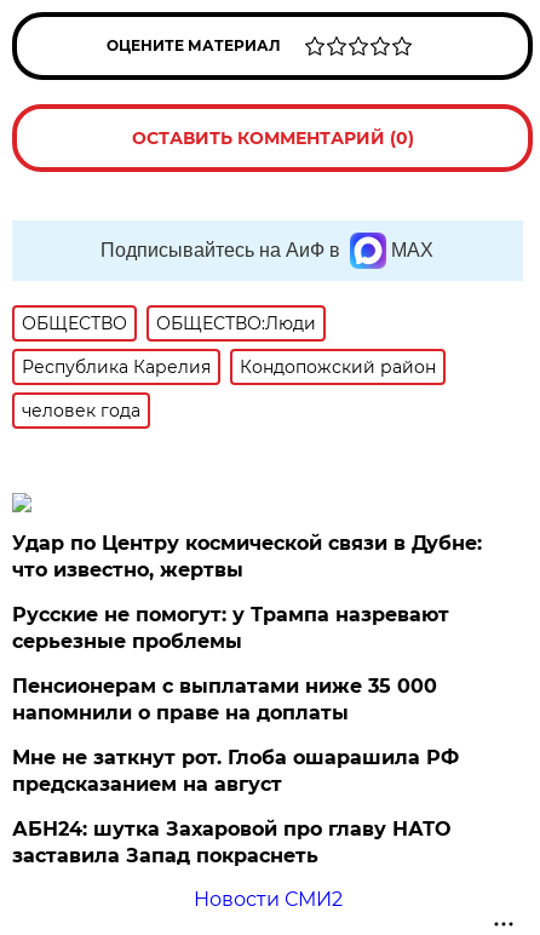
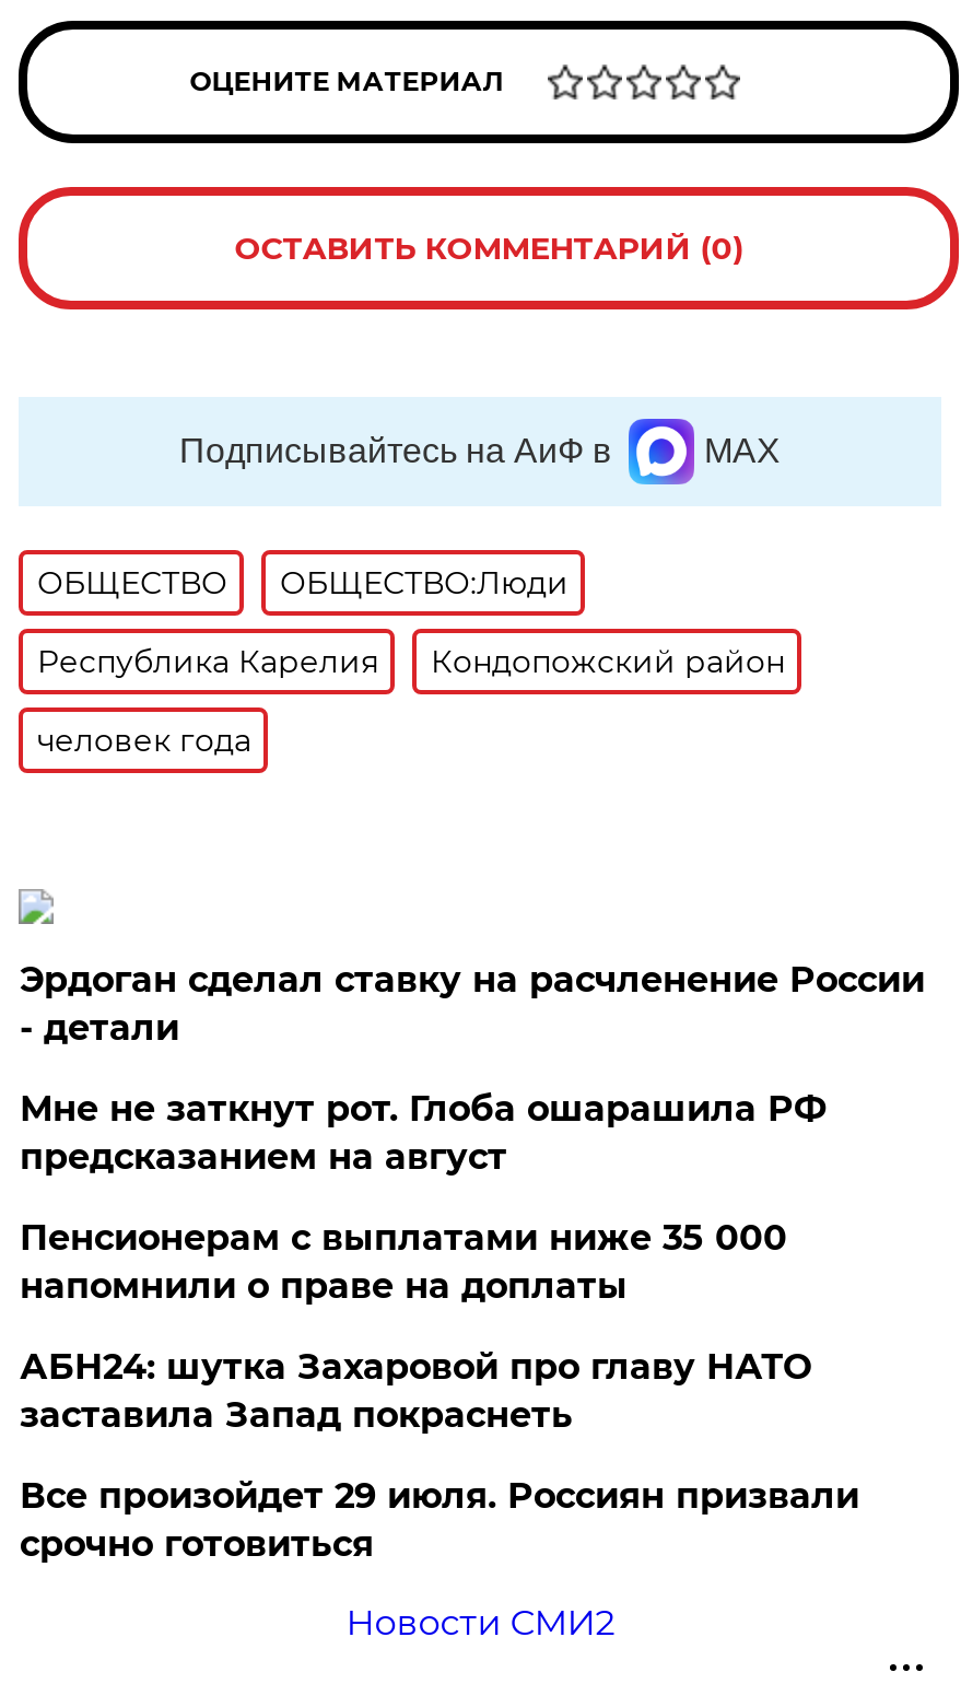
- Удар по Центру космической связи в Дубне:
- что известно, жертвы
+ Эрдоган сделал ставку на расчленение России
+ - детали

- Русские не помогут: у Трампа назревают
- серьезные проблемы

moved up: Мне не заткнут рот. Глоба ошарашила РФ | предсказанием на август

moved up: АБН24: шутка Захаровой про главу НАТО | заставила Запад покраснеть

+ Все произойдет 29 июля. Россиян призвали
+ срочно готовиться
